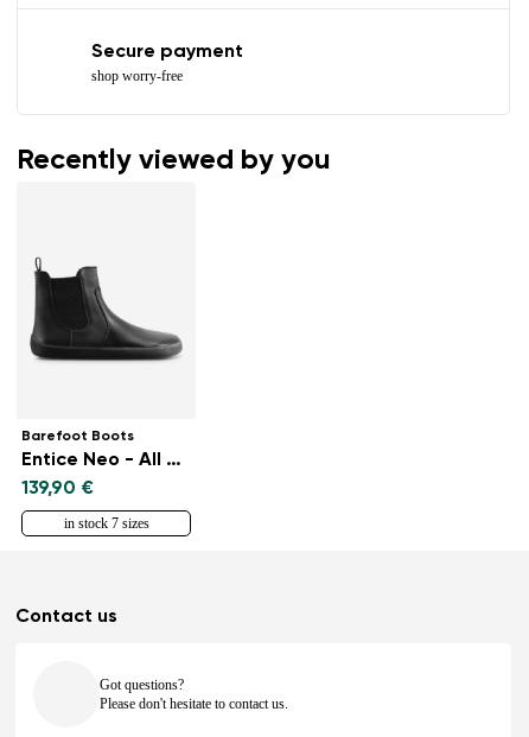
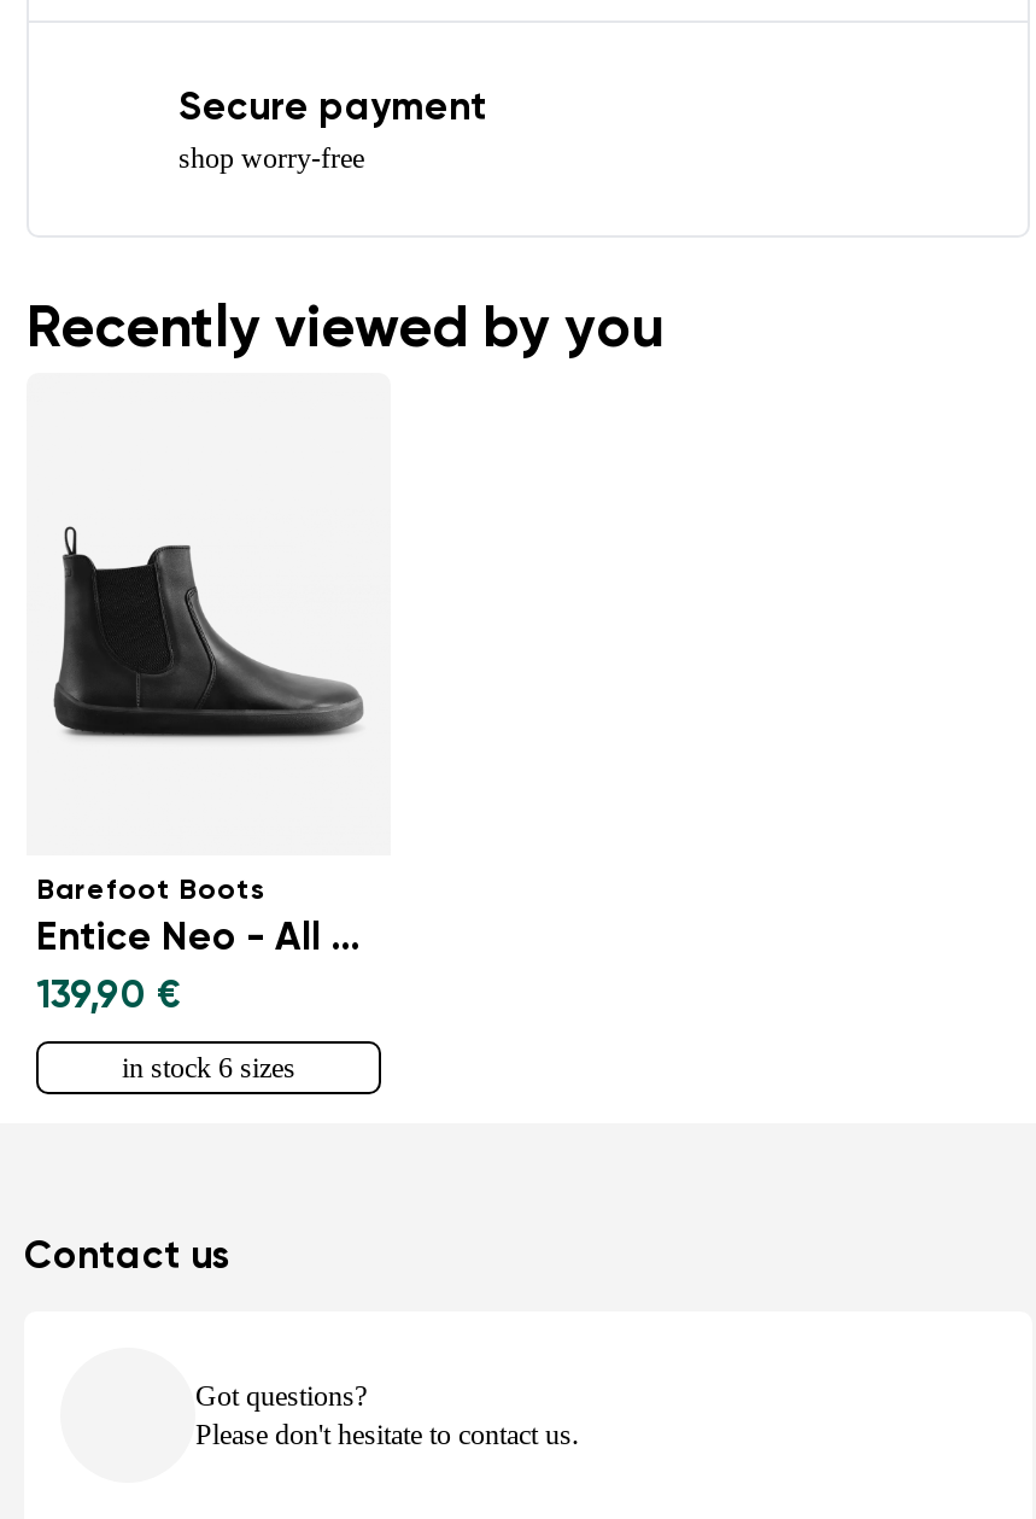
- in stock 7 sizes
+ in stock 6 sizes
